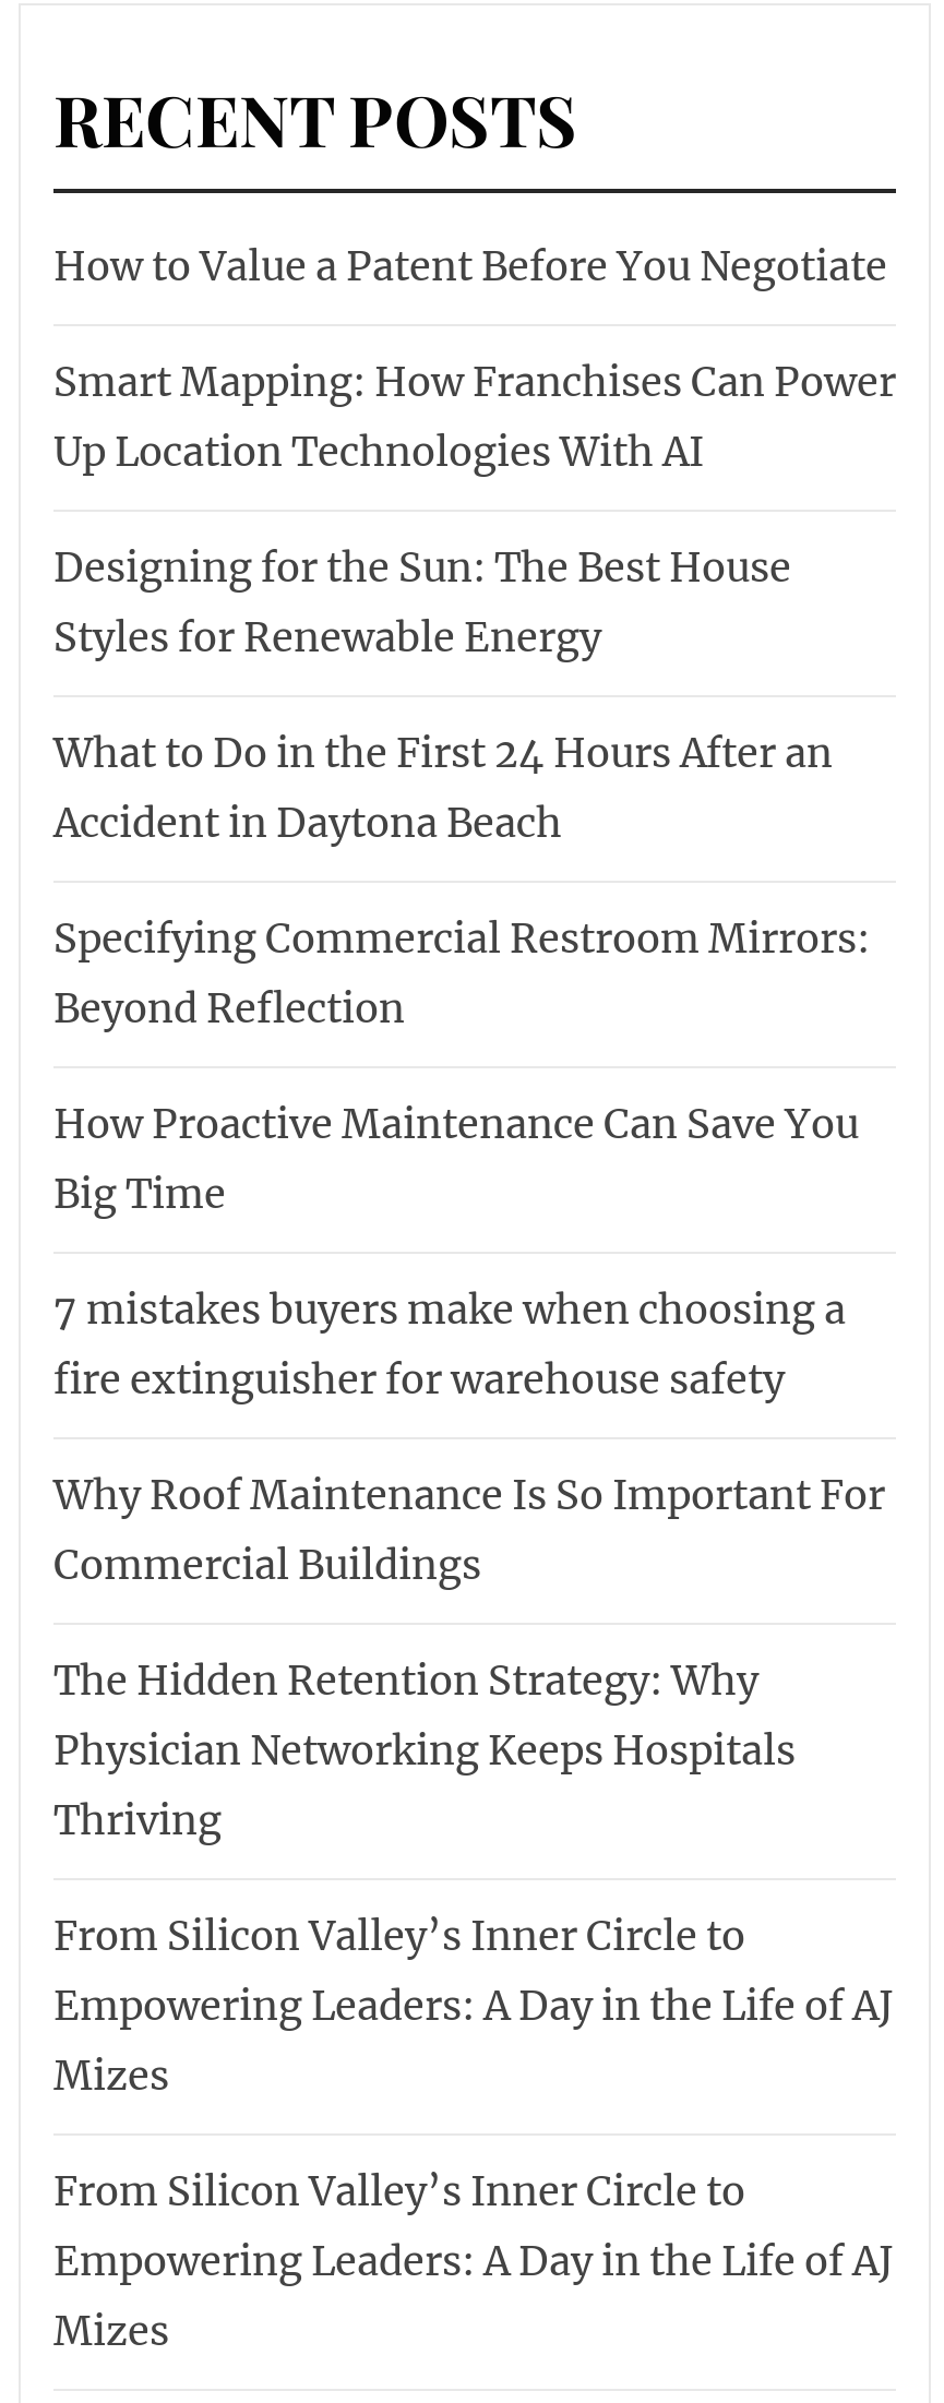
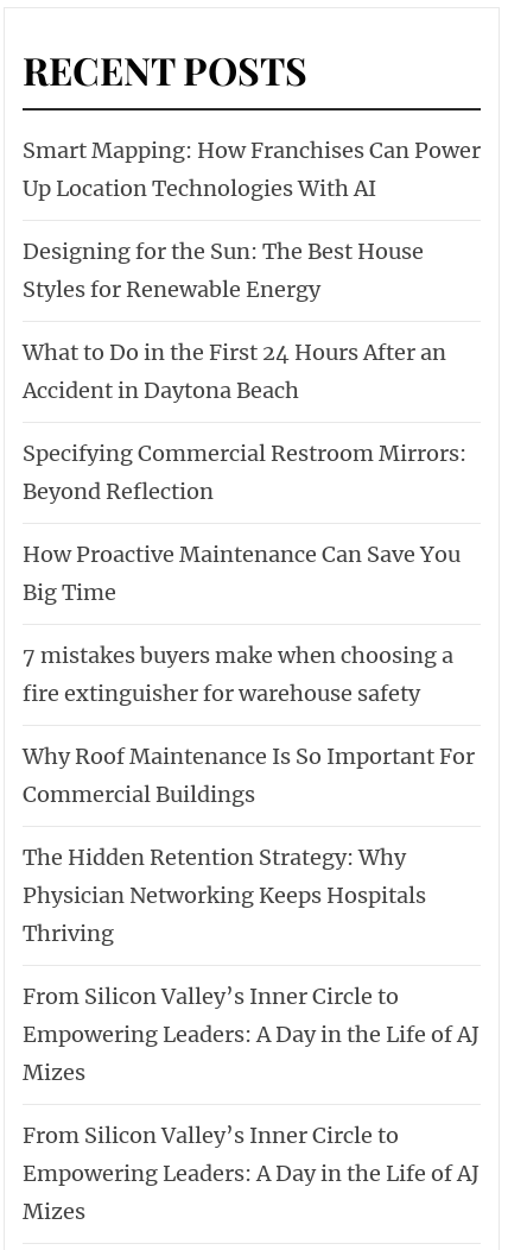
- How to Value a Patent Before You Negotiate
